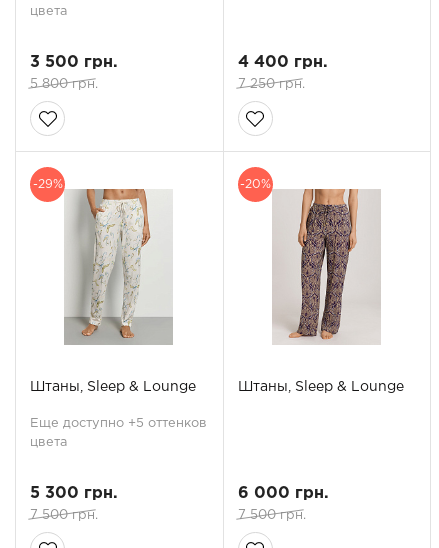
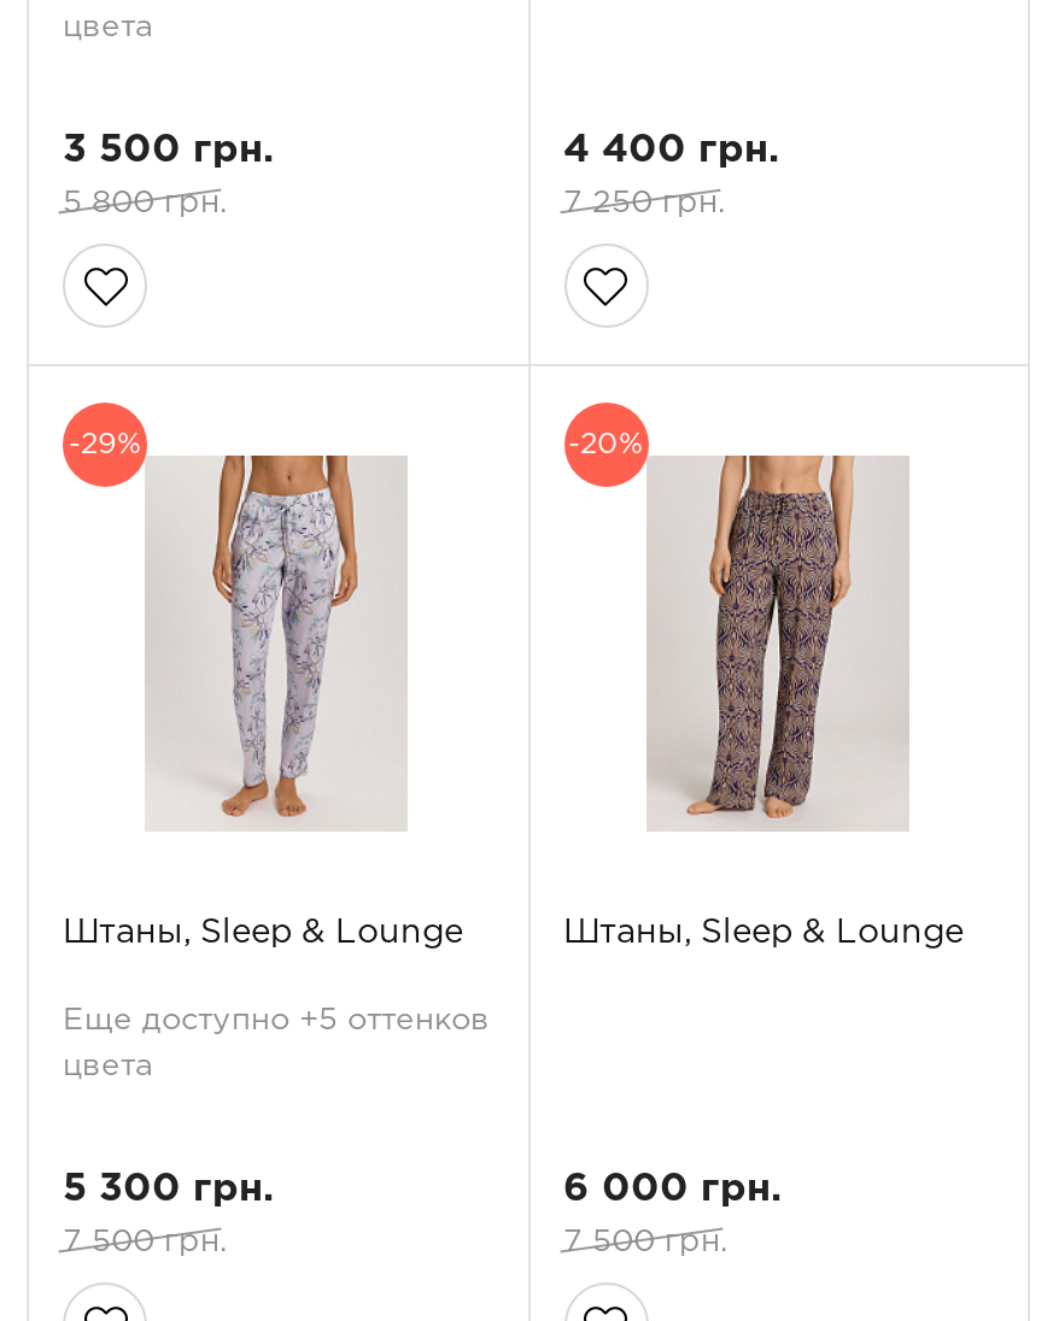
- [image]
+ [image]
